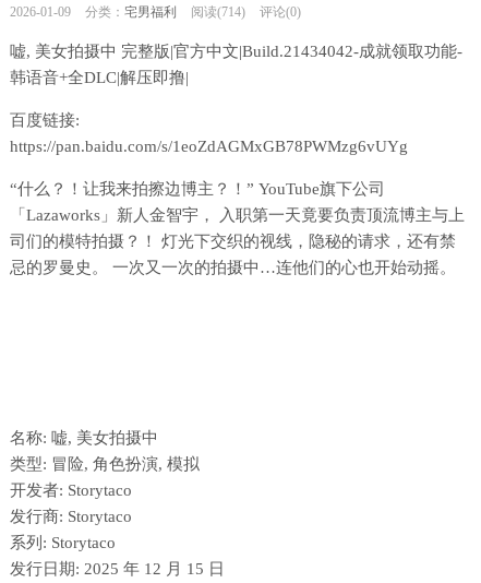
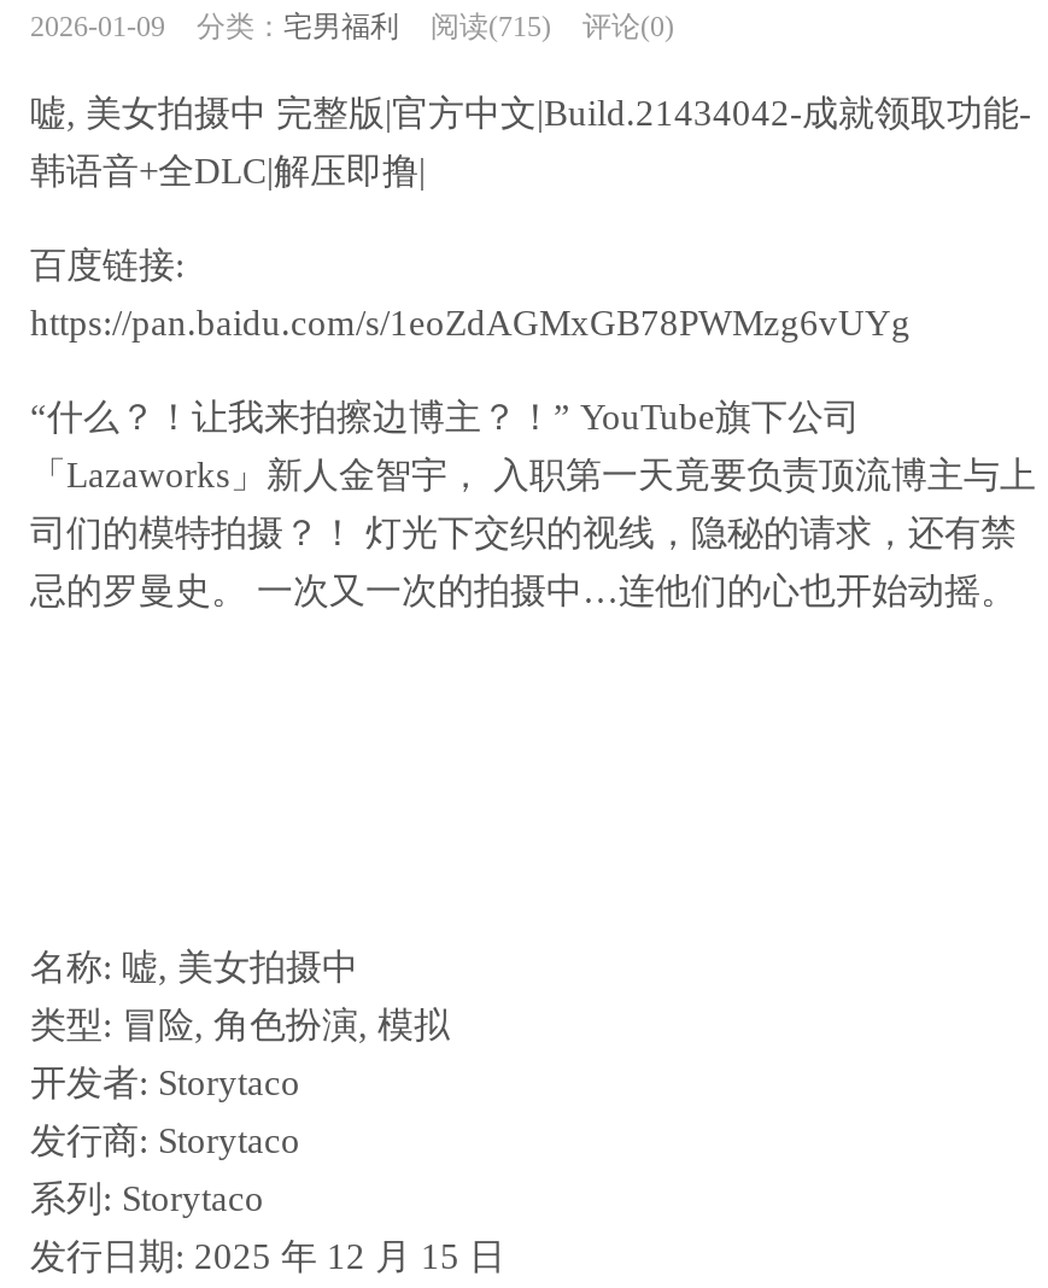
- 2026-01-09 分类：宅男福利 阅读(714) 评论(0)
+ 2026-01-09 分类：宅男福利 阅读(715) 评论(0)
